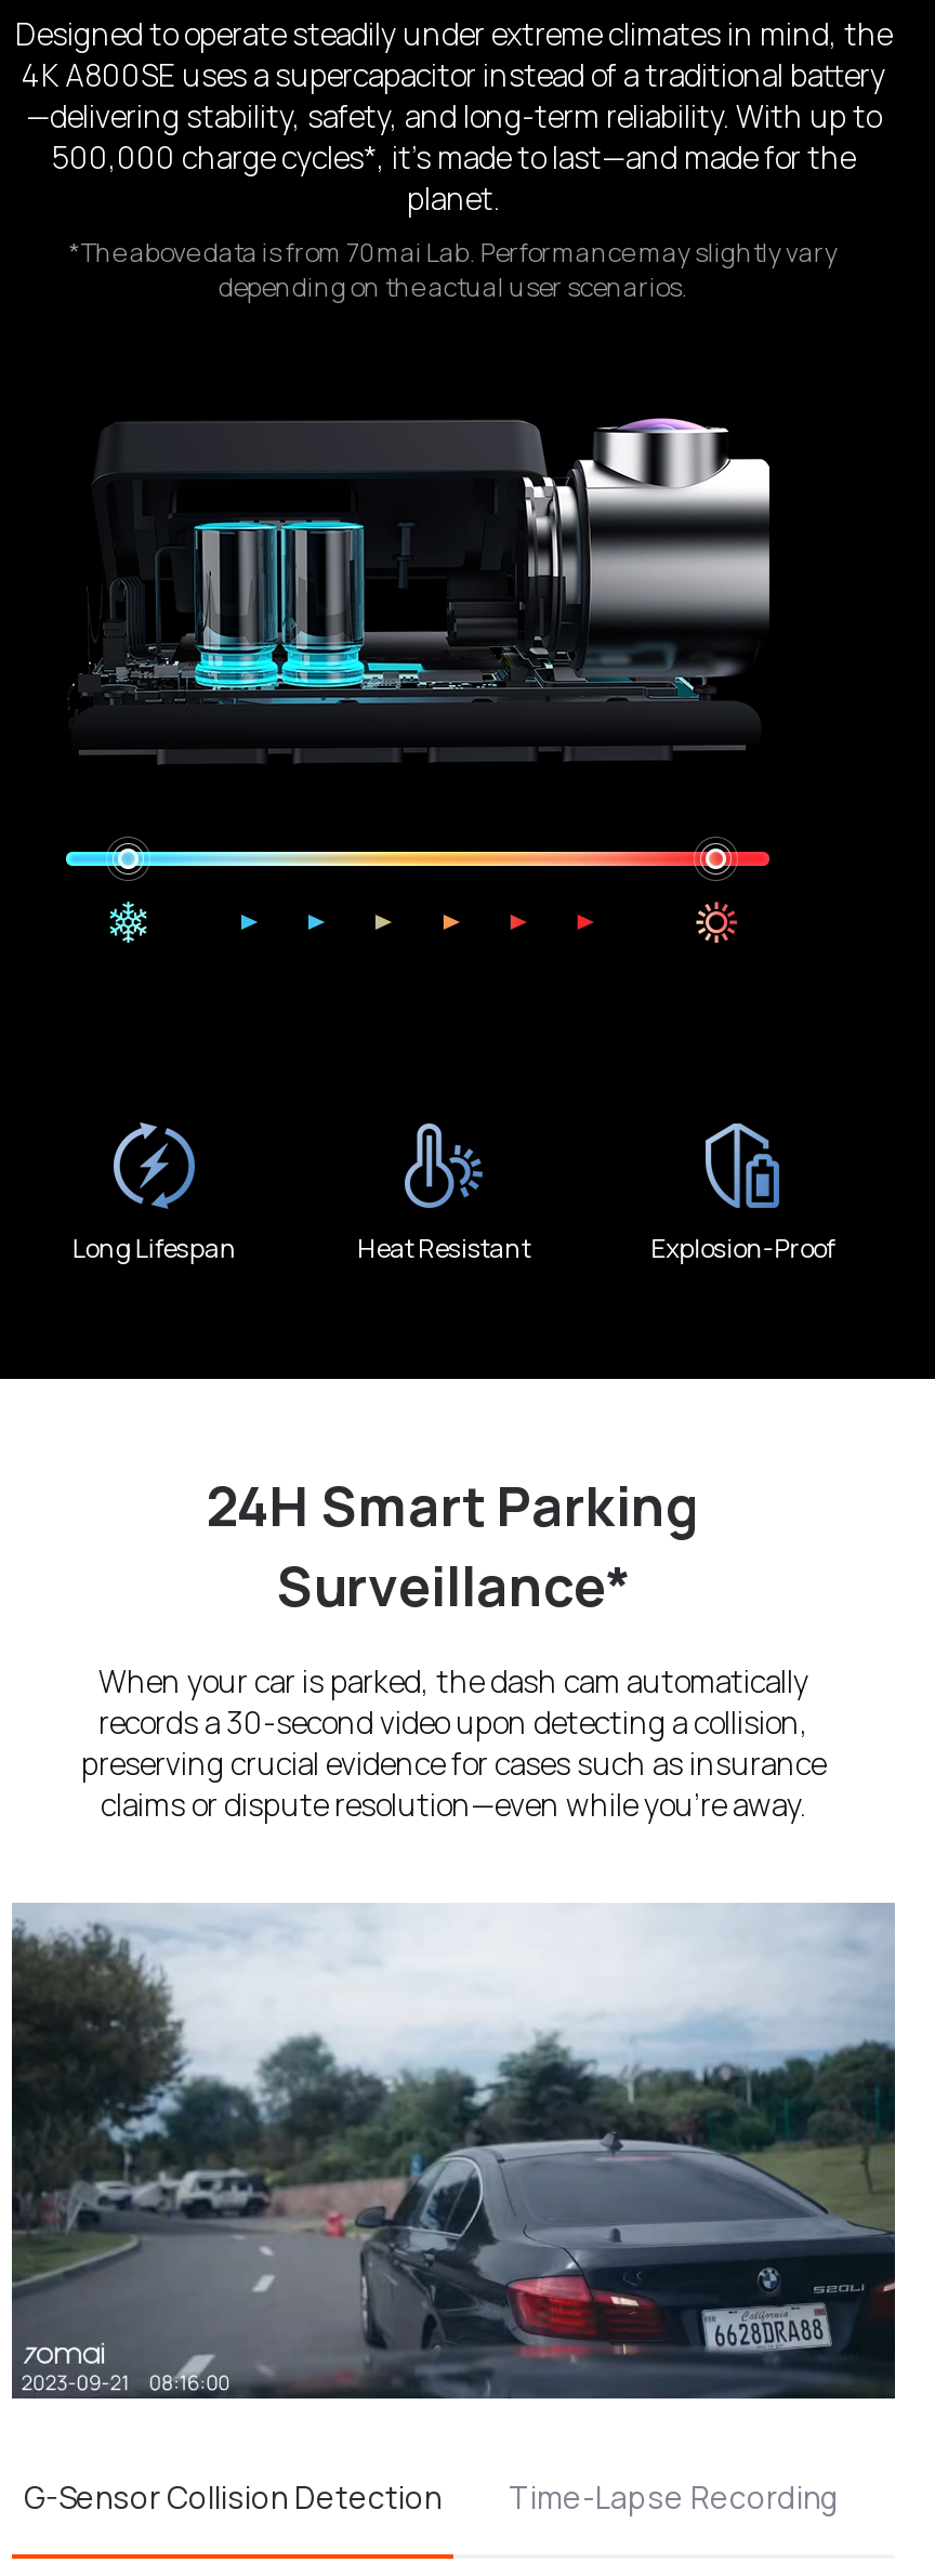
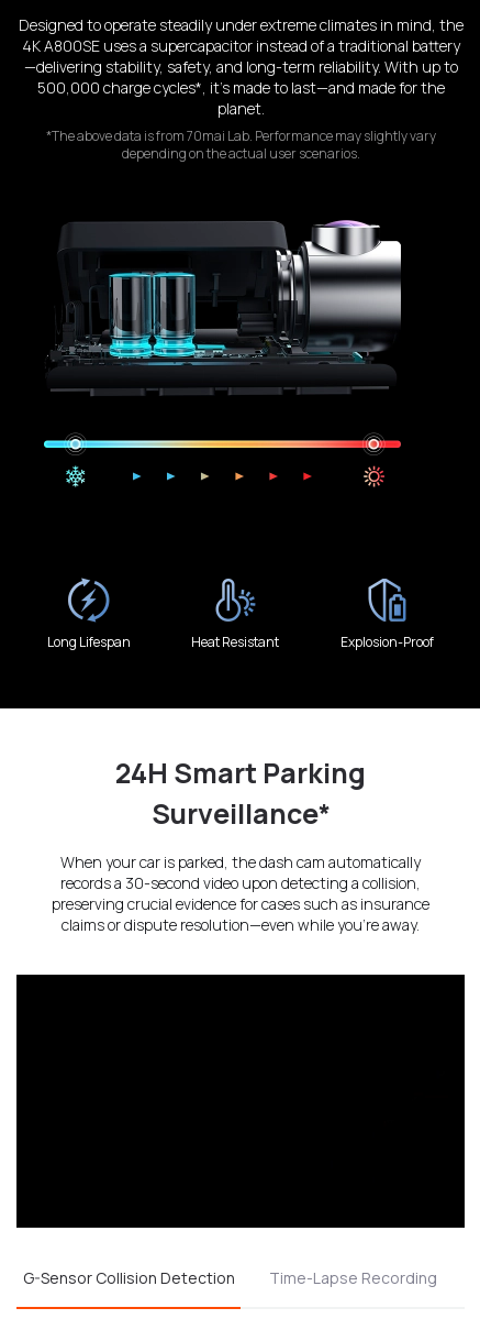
- [image]
